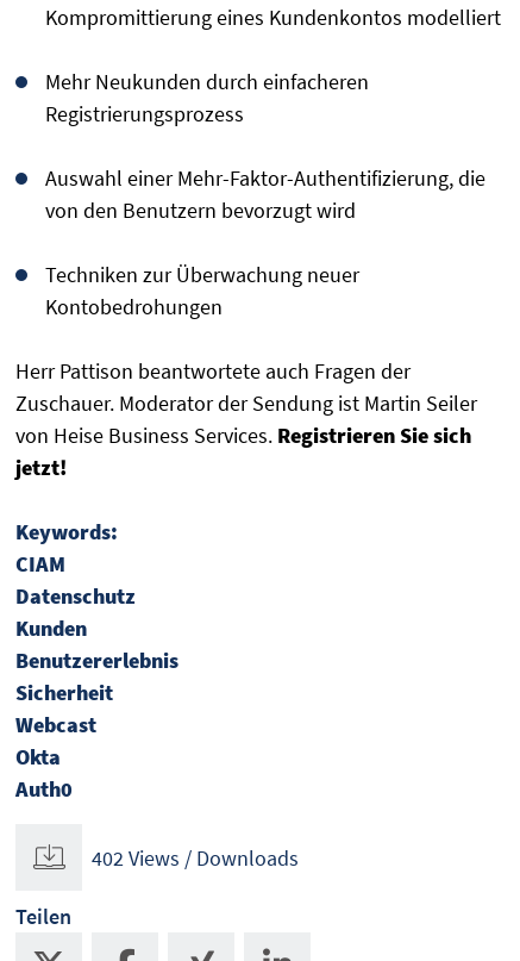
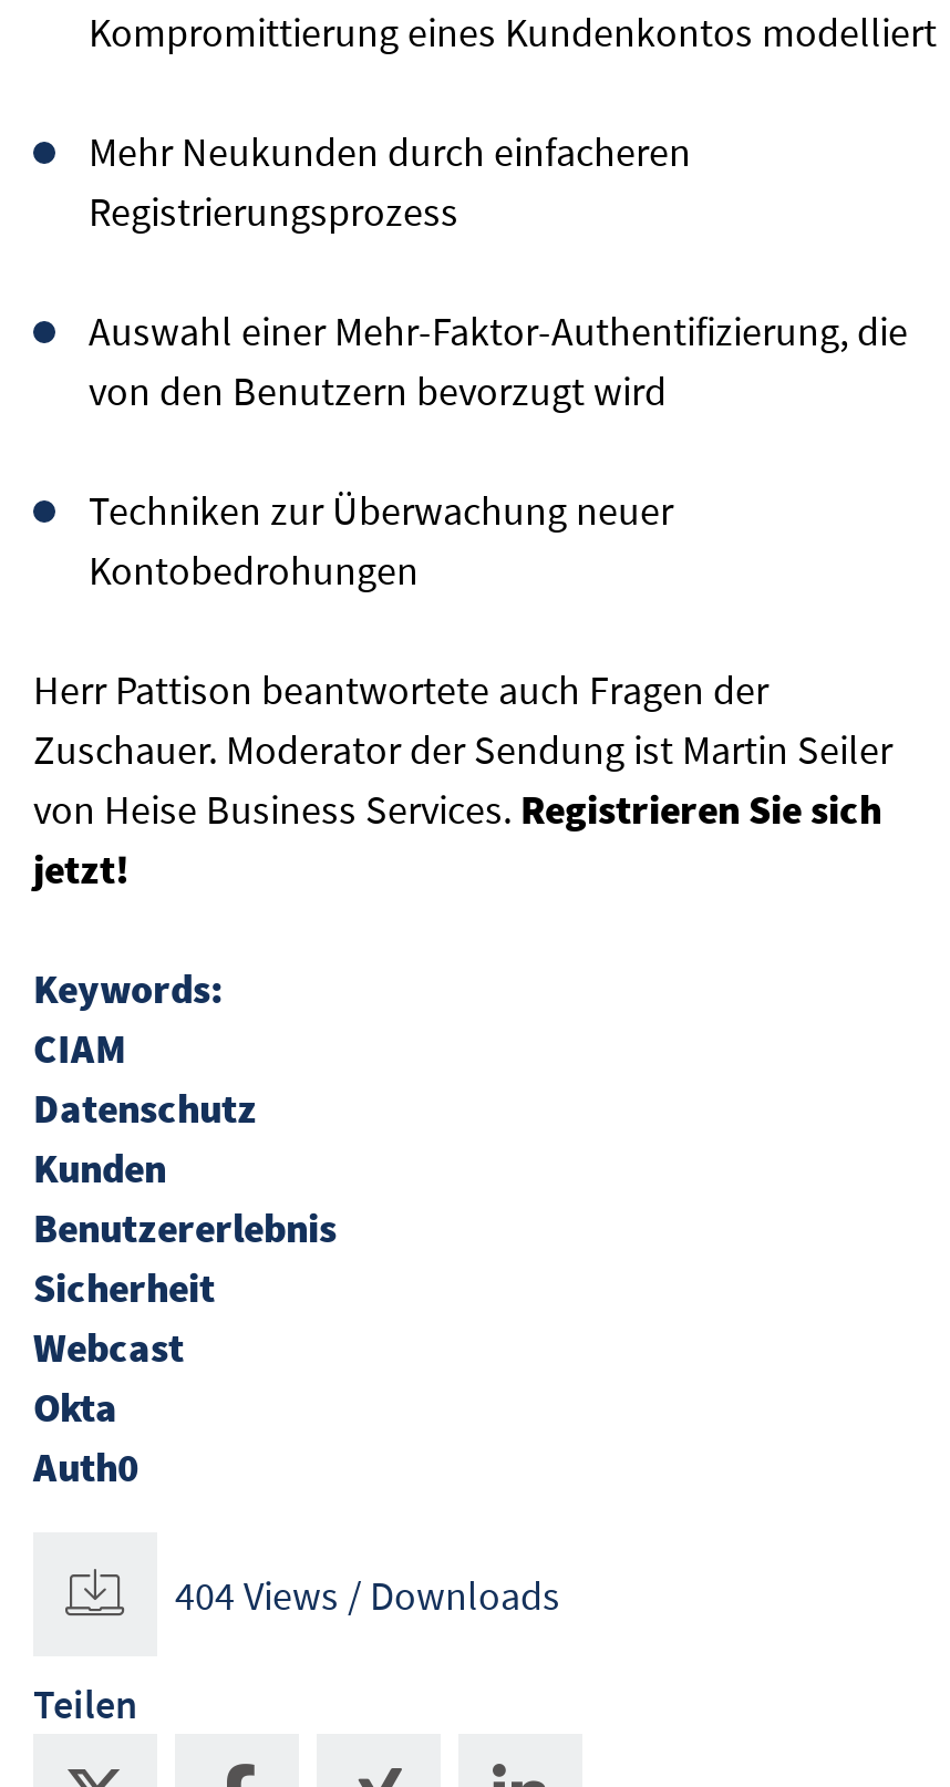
- 402 Views / Downloads
+ 404 Views / Downloads
